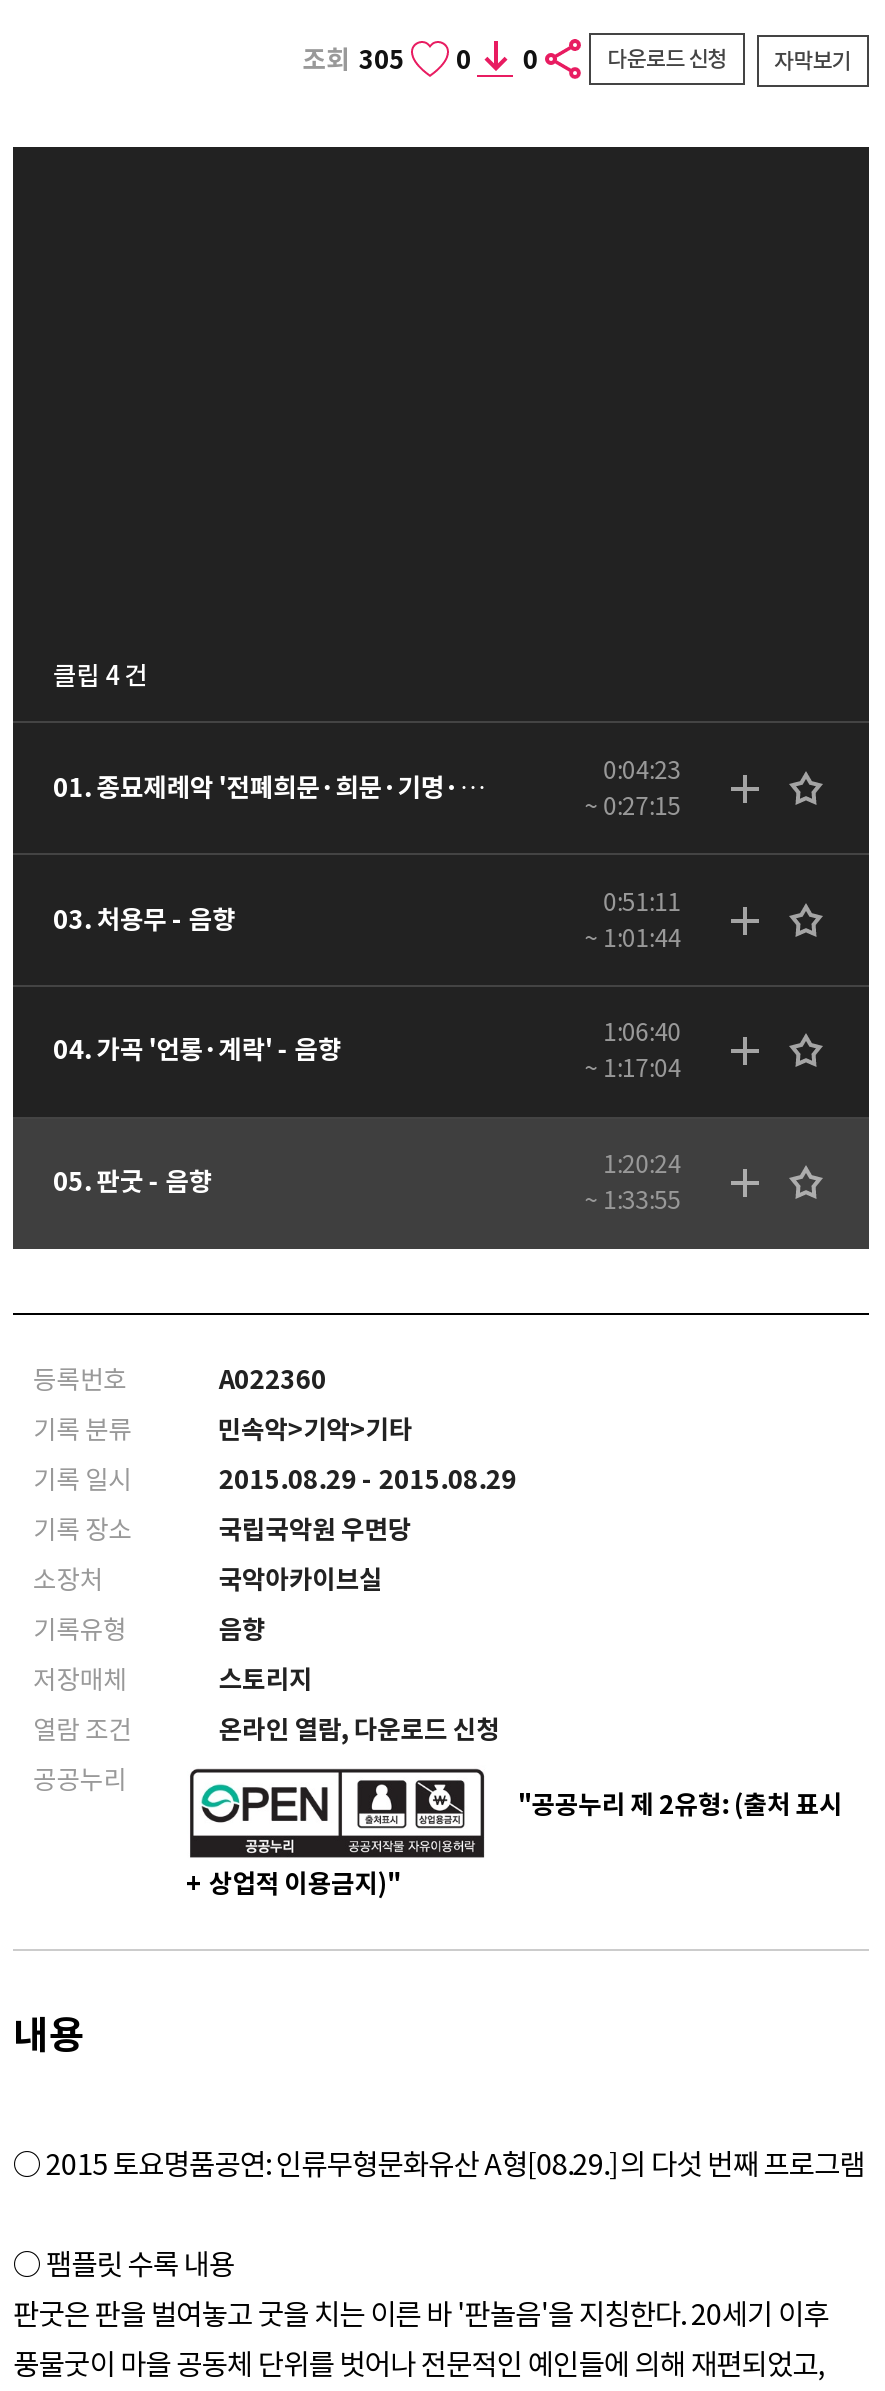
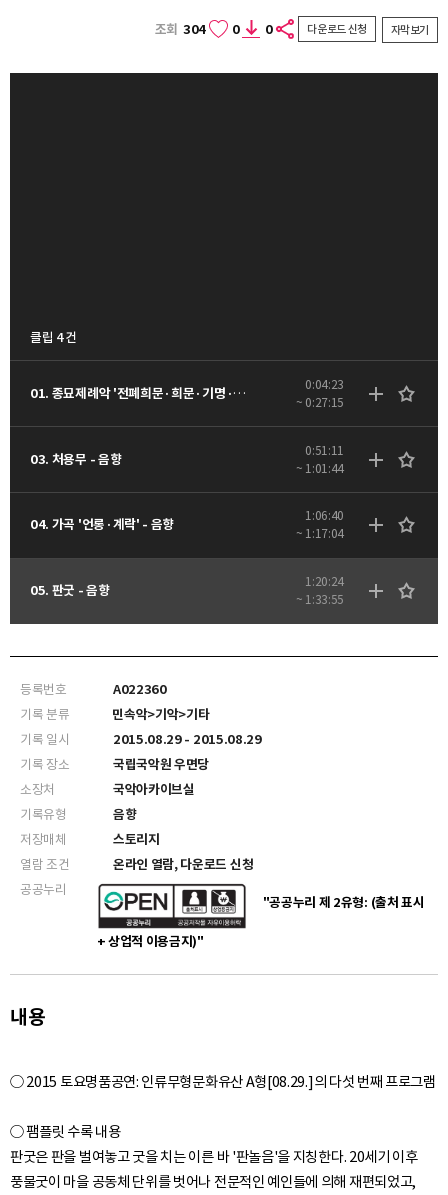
- 조회 305 0 0
+ 조회 304 0 0
